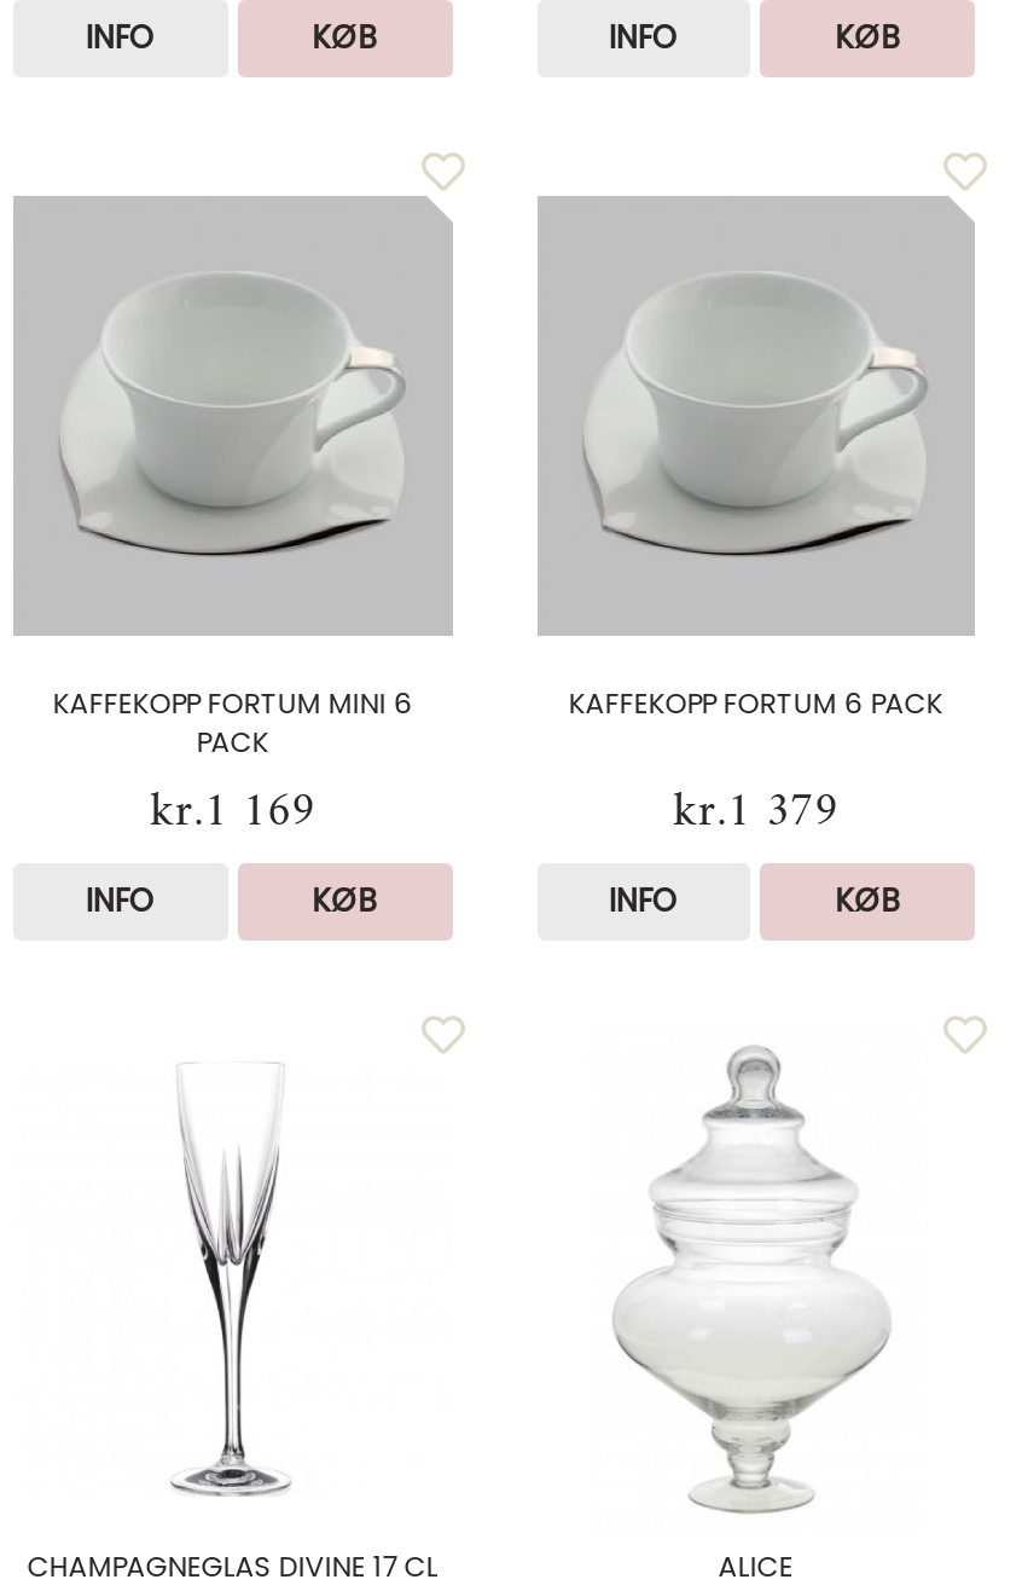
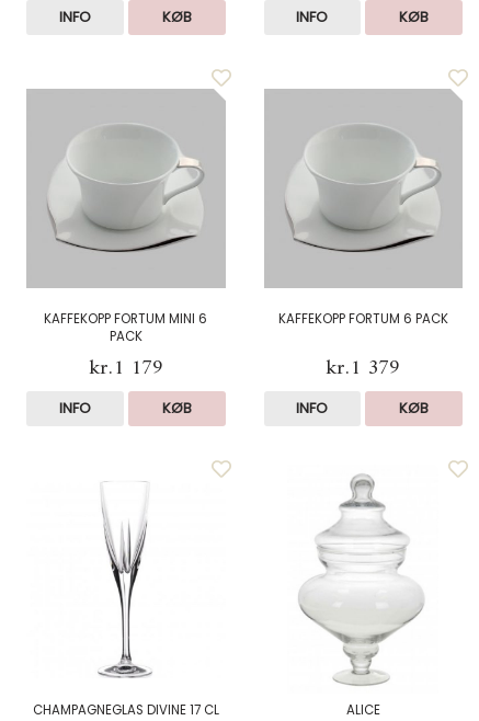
- kr.1 169
+ kr.1 179
